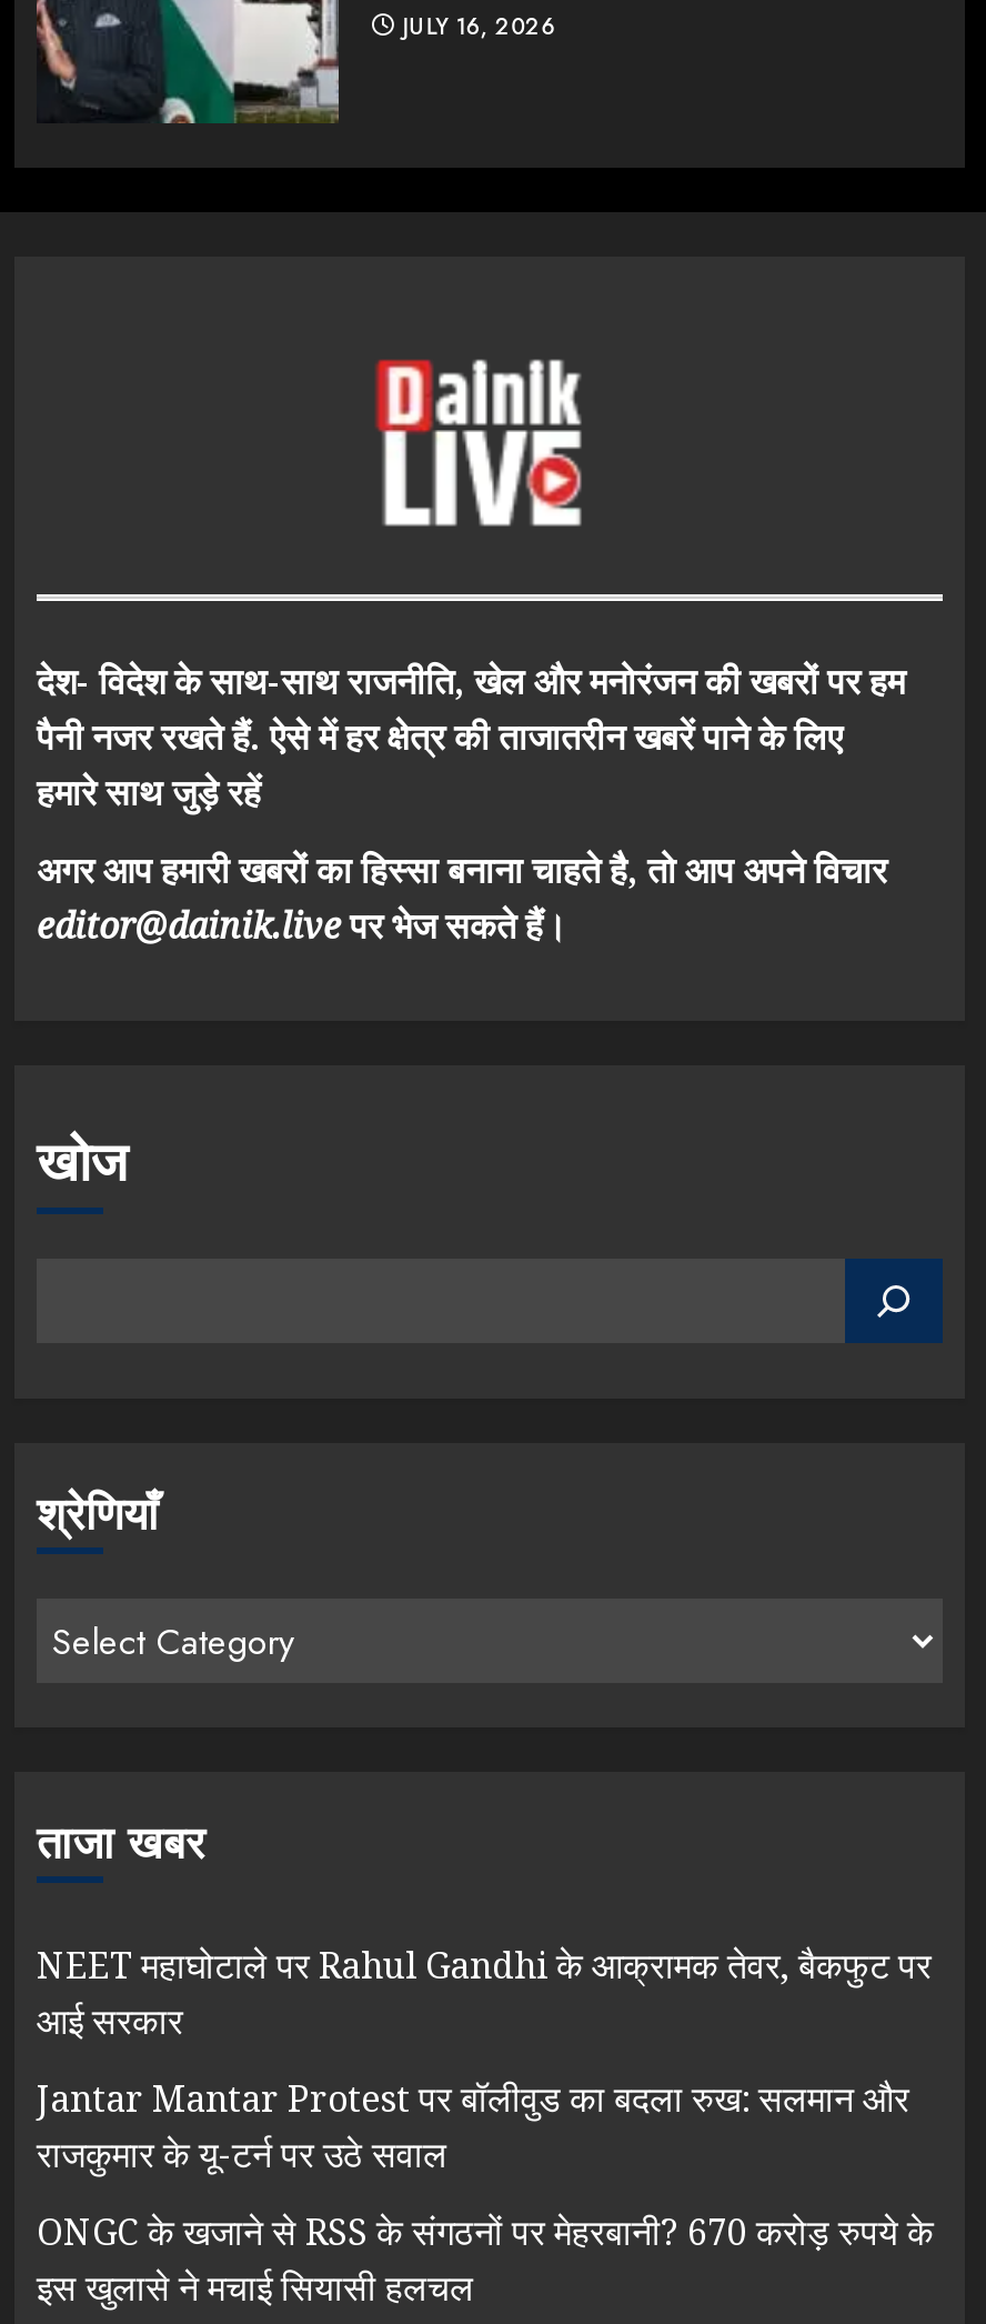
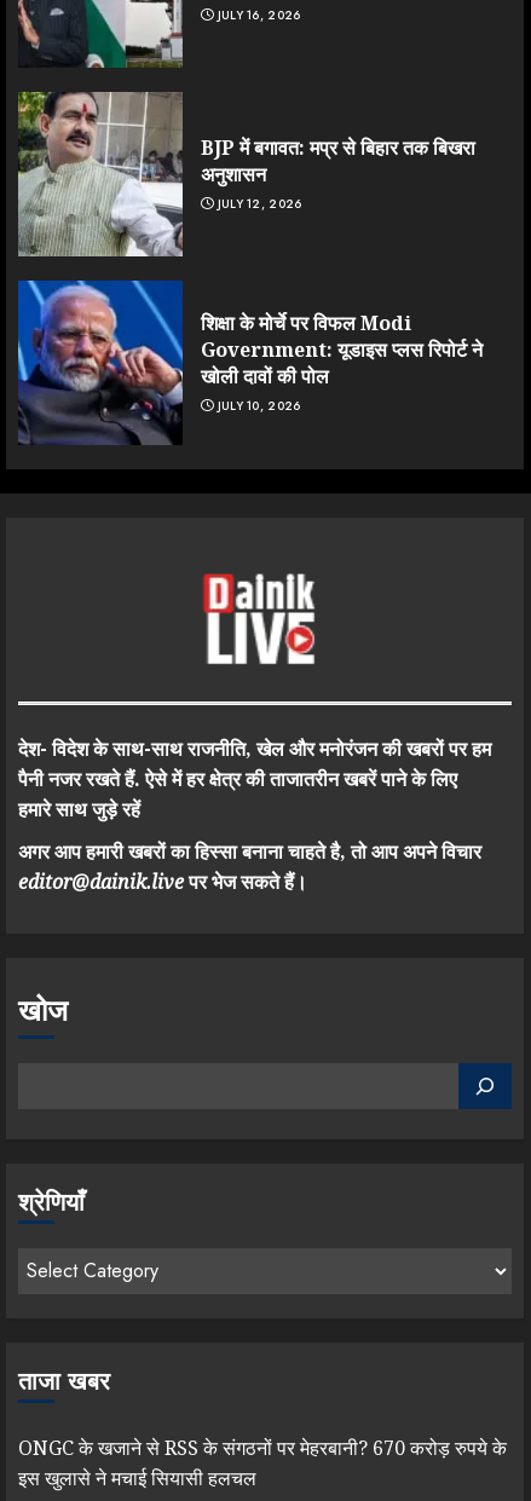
+ [image]
+ BJP में बगावत: मप्र से बिहार तक बिखरा
+ अनुशासन
+ JULY 12, 2026

+ [image]
+ शिक्षा के मोर्चे पर विफल Modi
+ Government: यूडाइस प्लस रिपोर्ट ने
+ खोली दावों की पोल
+ JULY 10, 2026

moved down: [image]

moved down: देश- विदेश के साथ-साथ राजनीति, खेल और मनोरंजन की खबरों पर हम | पैनी नजर रखते हैं. ऐसे में हर क्षेत्र की ताजातरीन खबरें पाने के लिए | हमारे साथ जुड़े रहें | अगर आप हमारी खबरों का हिस्सा बनाना चाहते है, तो आप अपने विचार | editor@dainik.liveपर भेज सकते हैं। | खोज | श्रेणियाँ | ताजा खबर

- NEET महाघोटाले पर Rahul Gandhi के आक्रामक तेवर, बैकफुट पर
- आई सरकार
- Jantar Mantar Protest पर बॉलीवुड का बदला रुख: सलमान और
- राजकुमार के यू-टर्न पर उठे सवाल
